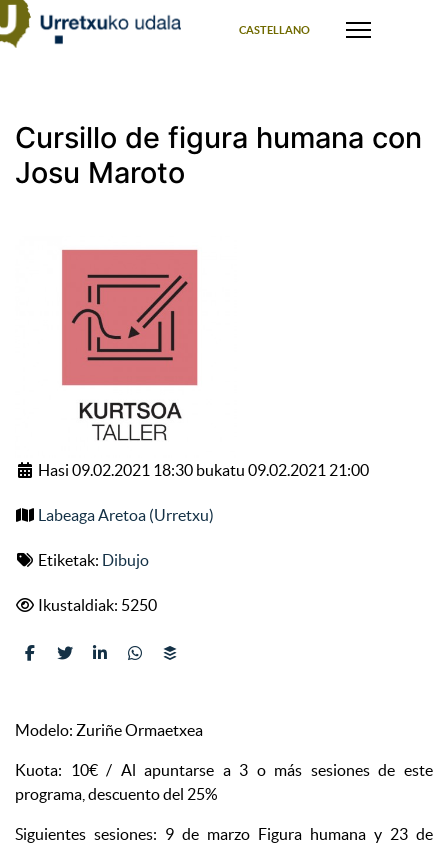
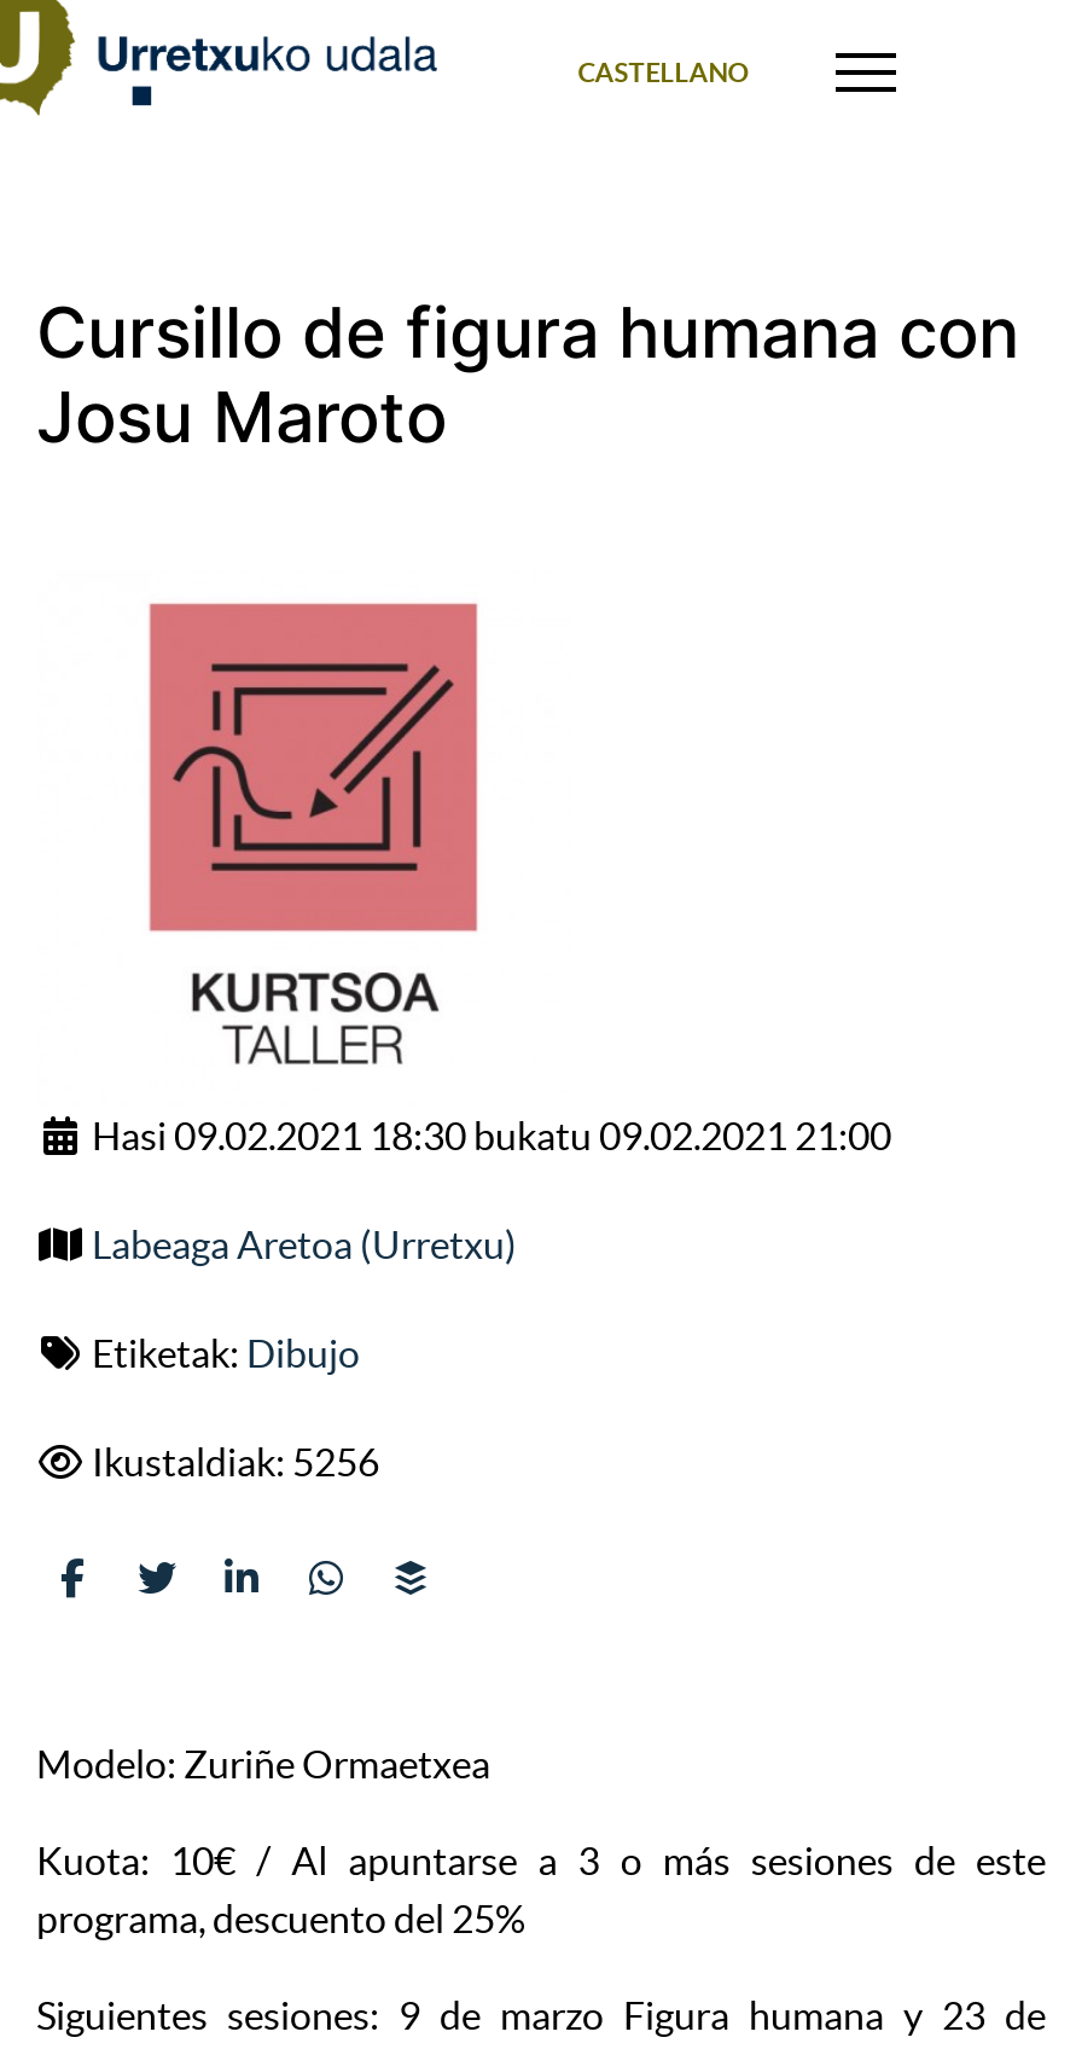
- Ikustaldiak: 5250
+ Ikustaldiak: 5256
